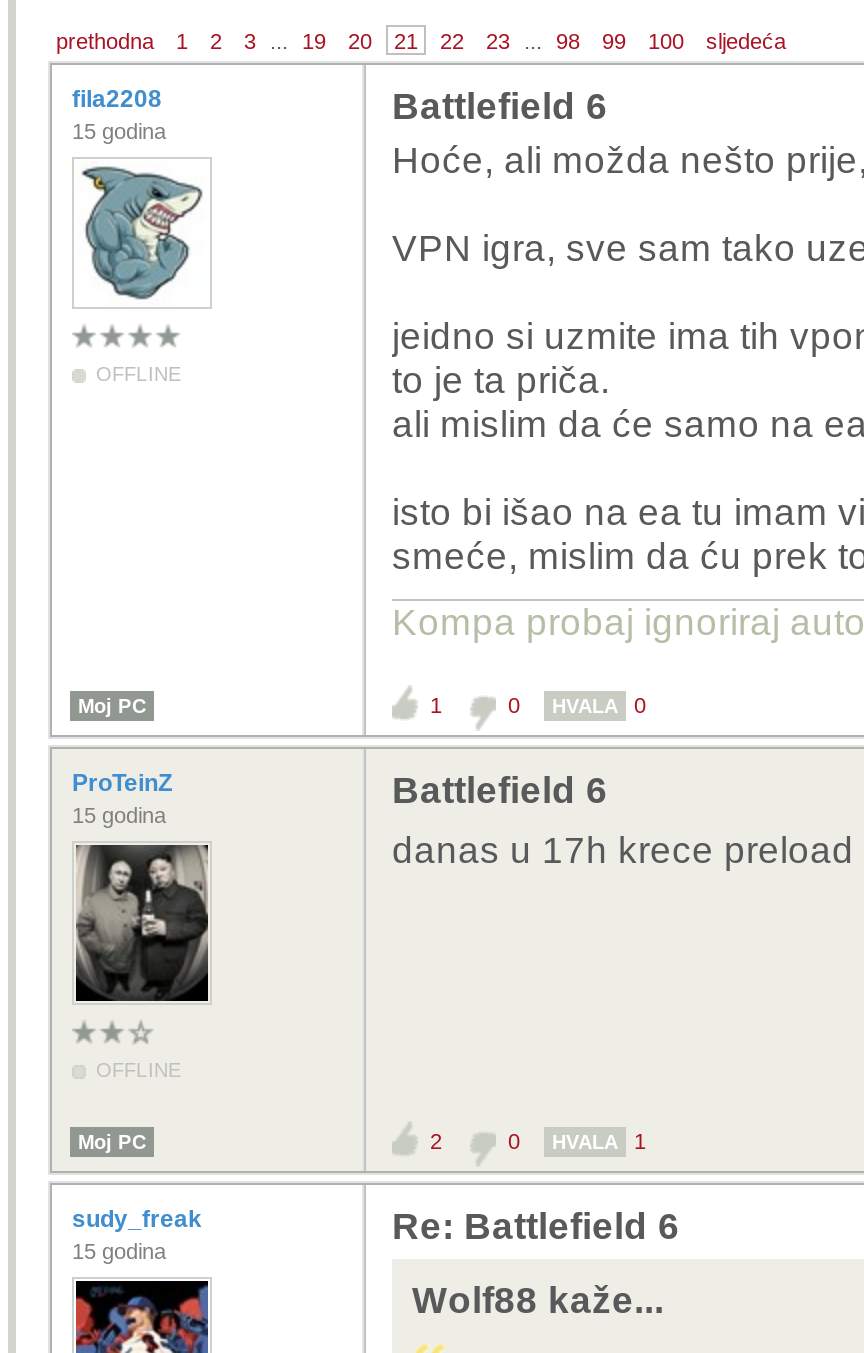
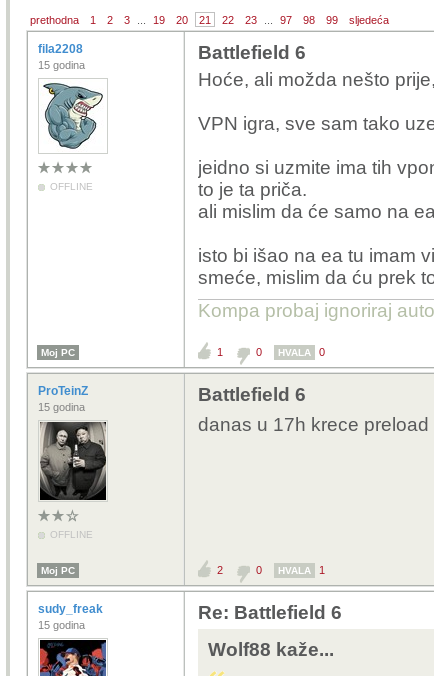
- 23 ... 98
+ 23 ... 97
+ 98

- 100
